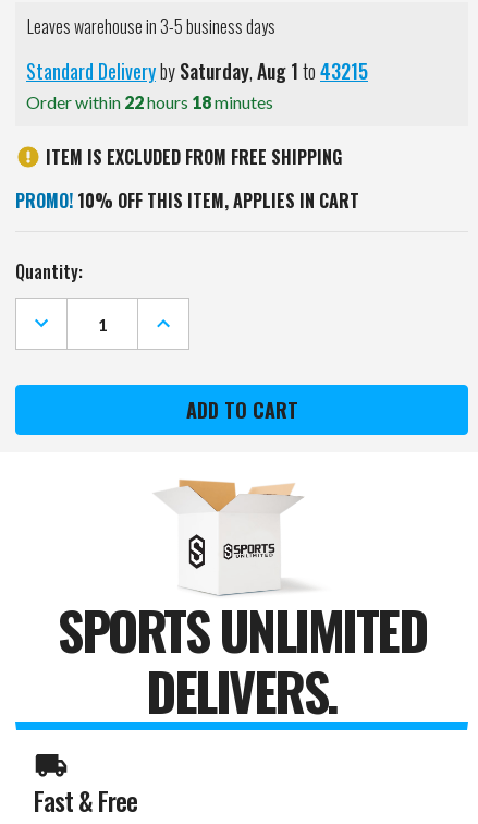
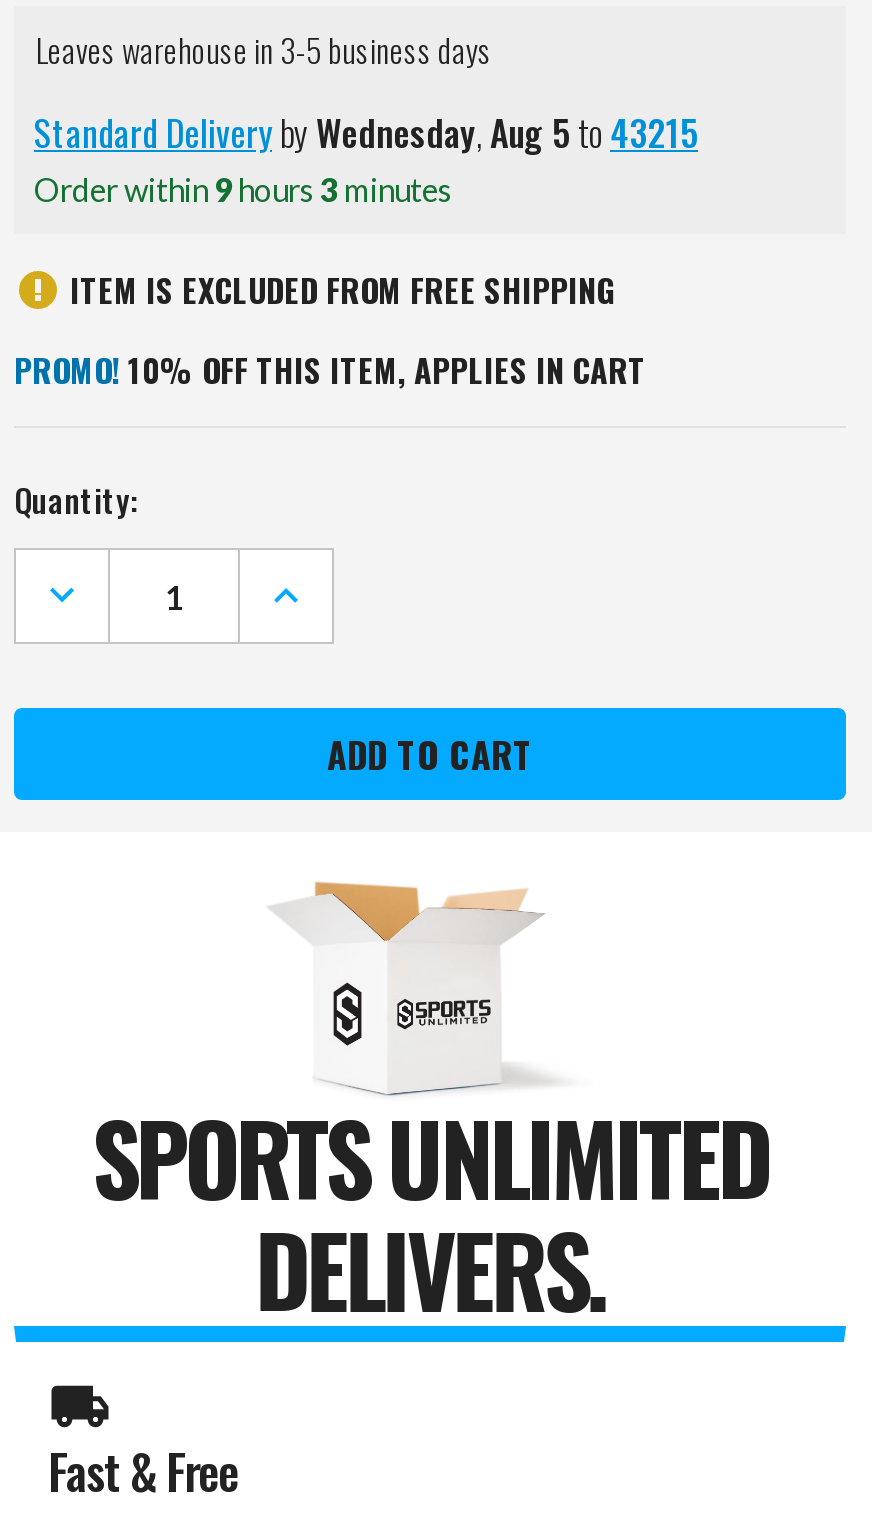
- Standard Delivery by Saturday, Aug 1 to 43215
+ Standard Delivery by Wednesday, Aug 5 to 43215

- Order within 22 hours 18 minutes
+ Order within 9 hours 3 minutes
